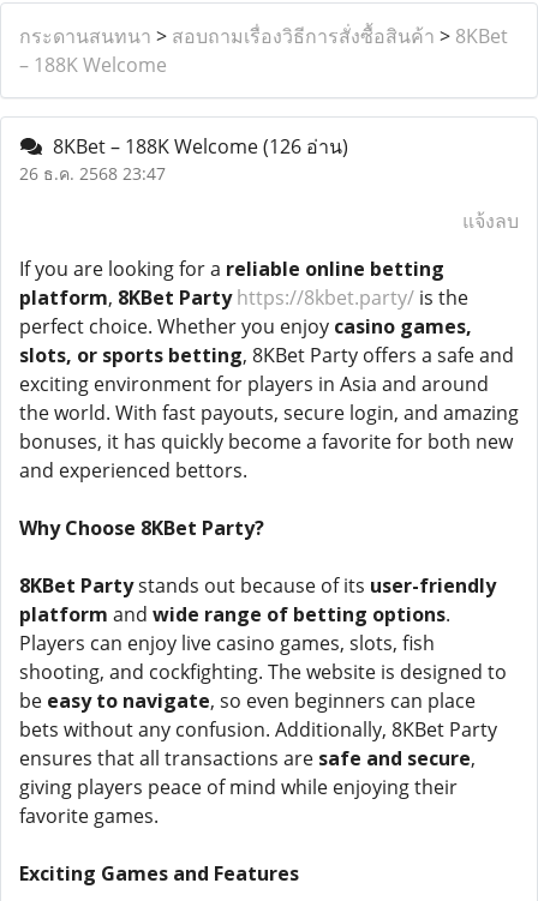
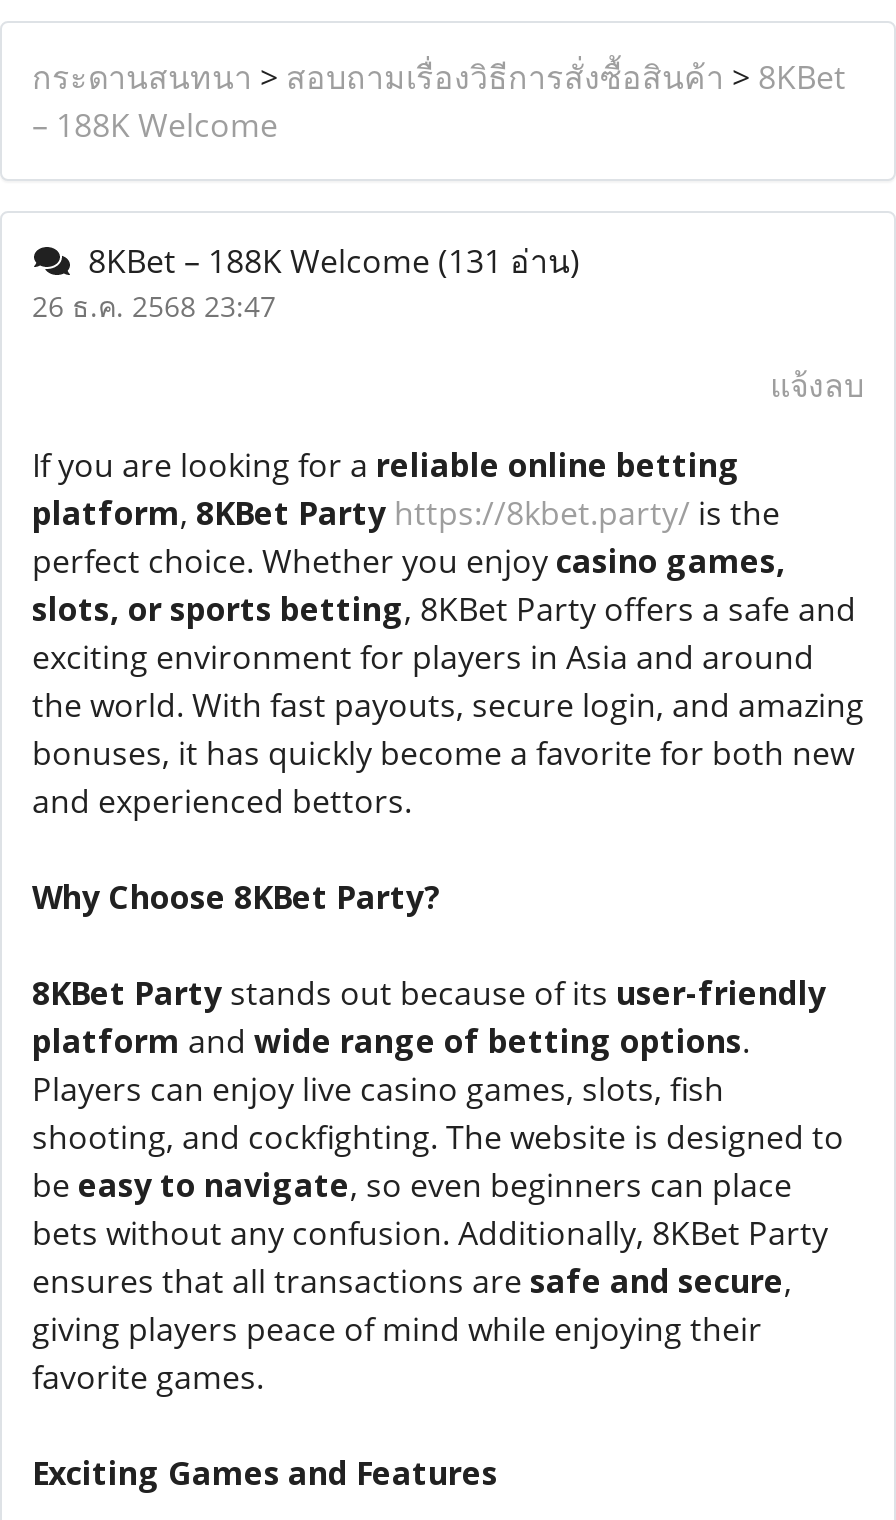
- 8KBet – 188K Welcome (126 อ่าน)
+ 8KBet – 188K Welcome (131 อ่าน)
